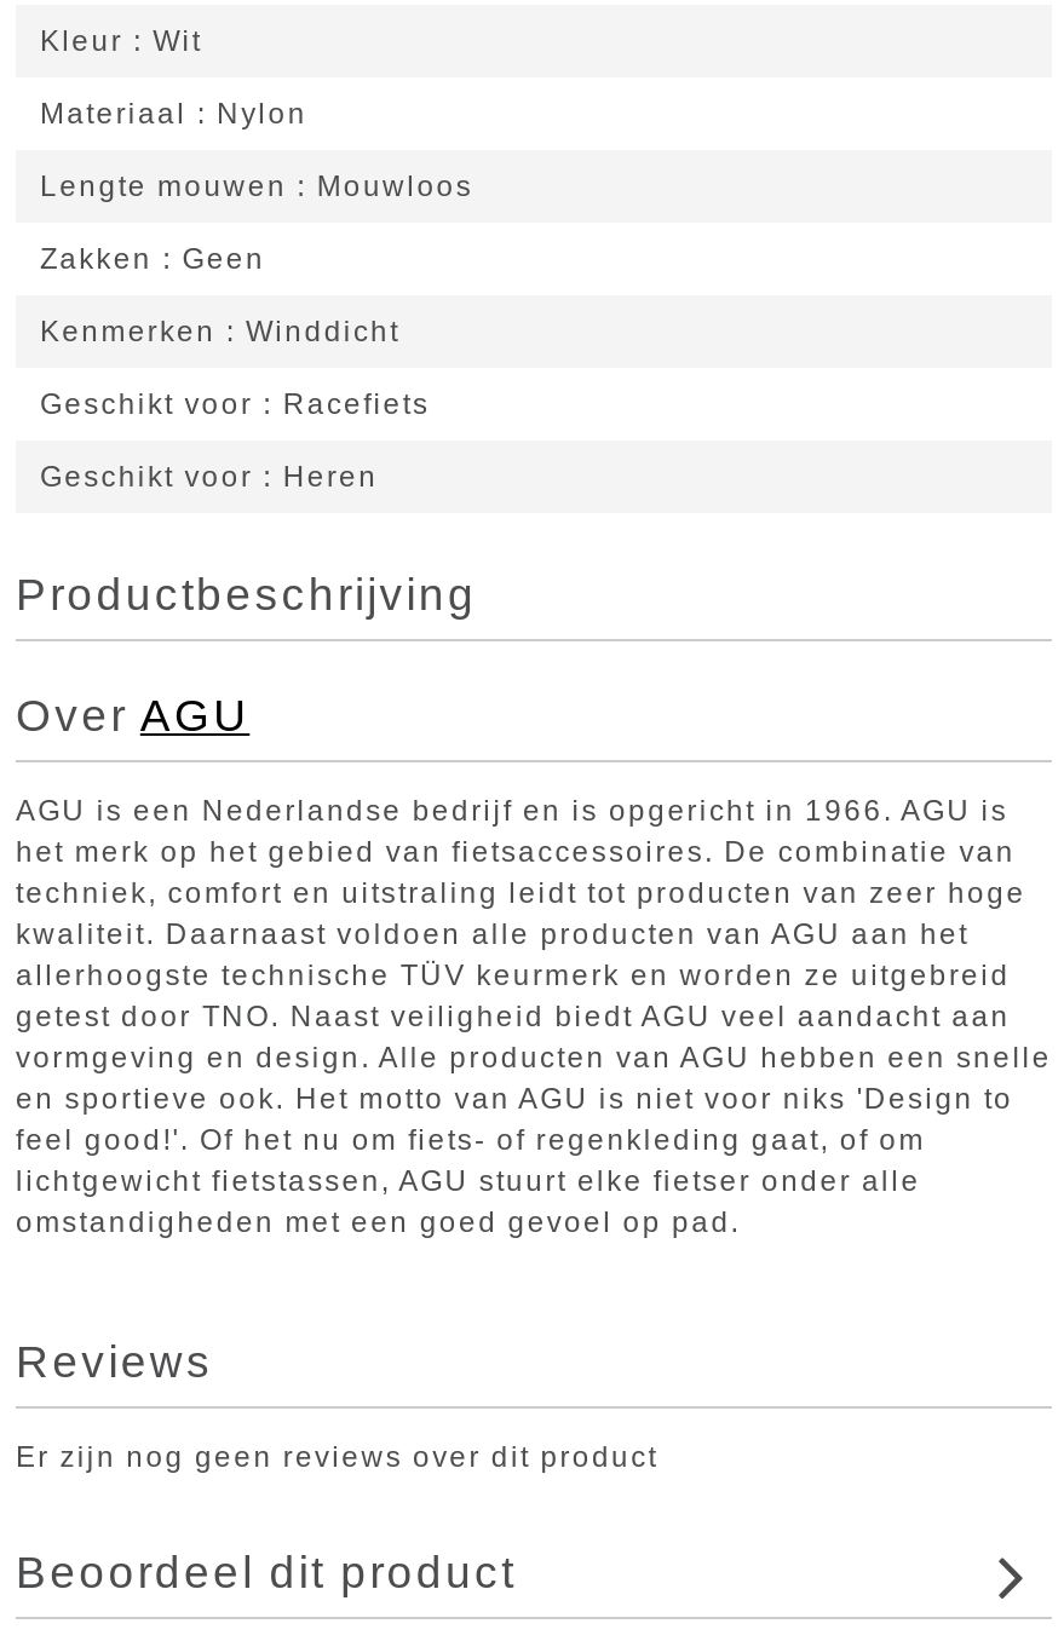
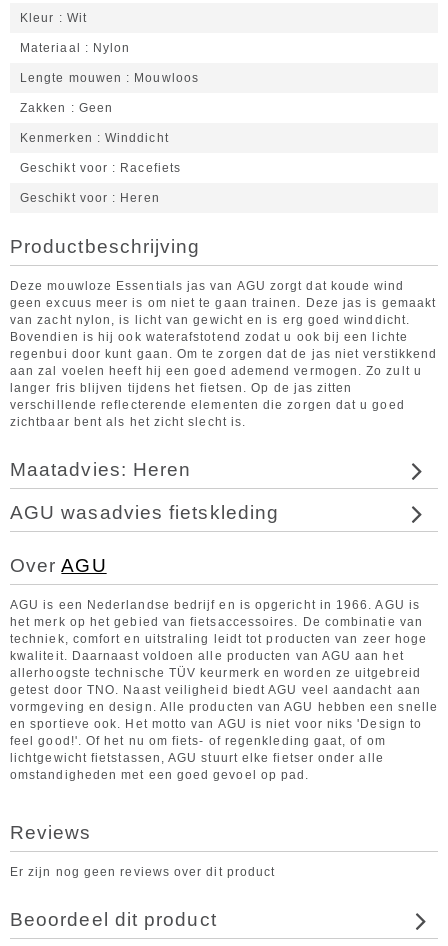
+ Deze mouwloze Essentials jas van AGU zorgt dat koude wind
+ geen excuus meer is om niet te gaan trainen. Deze jas is gemaakt
+ van zacht nylon, is licht van gewicht en is erg goed winddicht.
+ Bovendien is hij ook waterafstotend zodat u ook bij een lichte
+ regenbui door kunt gaan. Om te zorgen dat de jas niet verstikkend
+ aan zal voelen heeft hij een goed ademend vermogen. Zo zult u
+ langer fris blijven tijdens het fietsen. Op de jas zitten
+ verschillende reflecterende elementen die zorgen dat u goed
+ zichtbaar bent als het zicht slecht is.
+ Maatadvies: Heren
+ AGU wasadvies fietskleding
